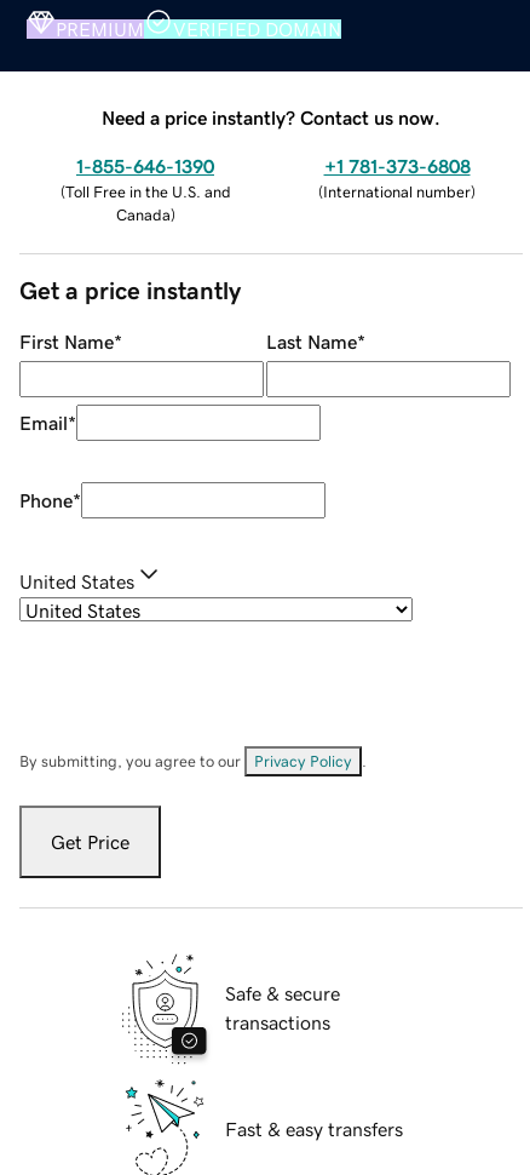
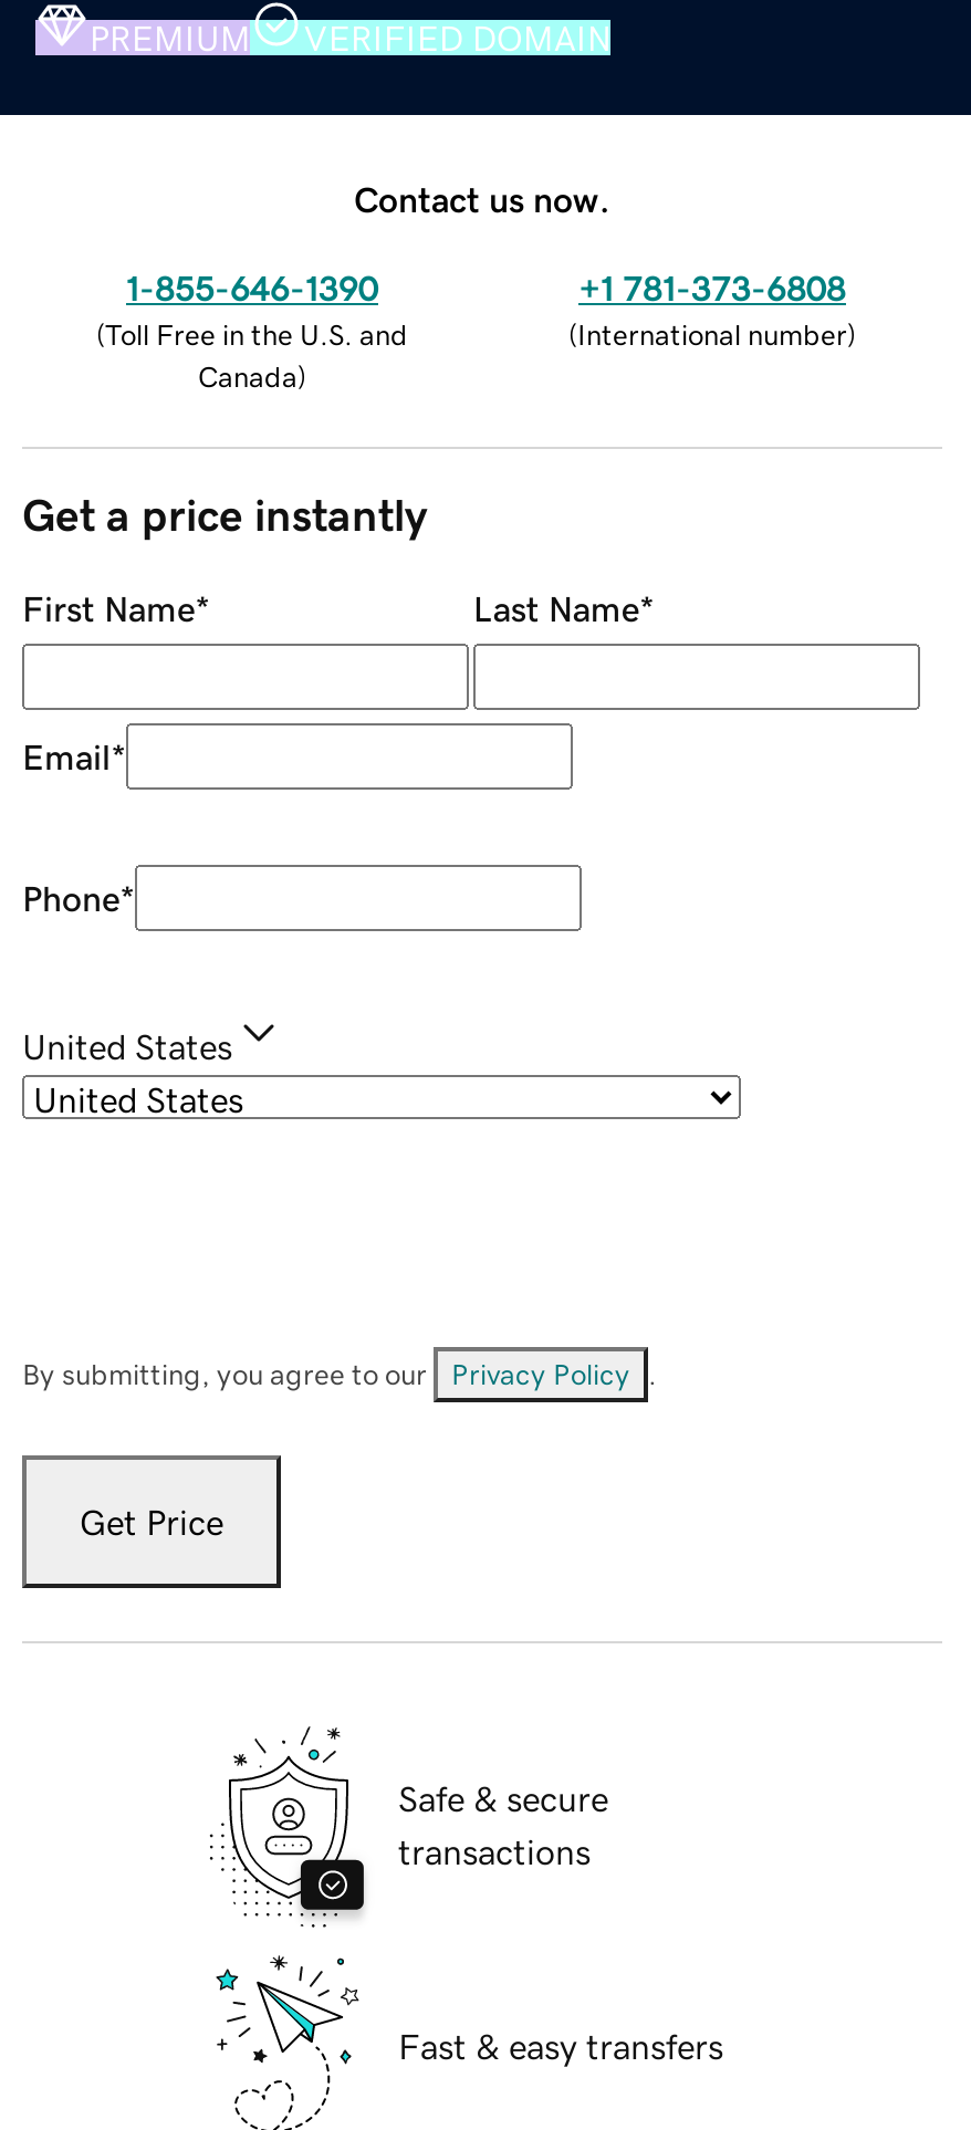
- Need a price instantly? Contact us now.
+ Contact us now.
